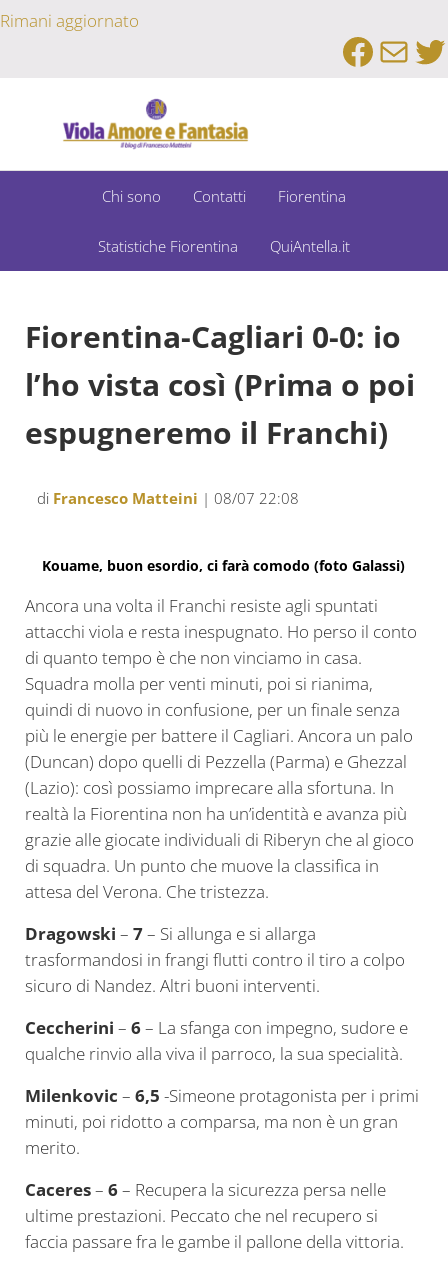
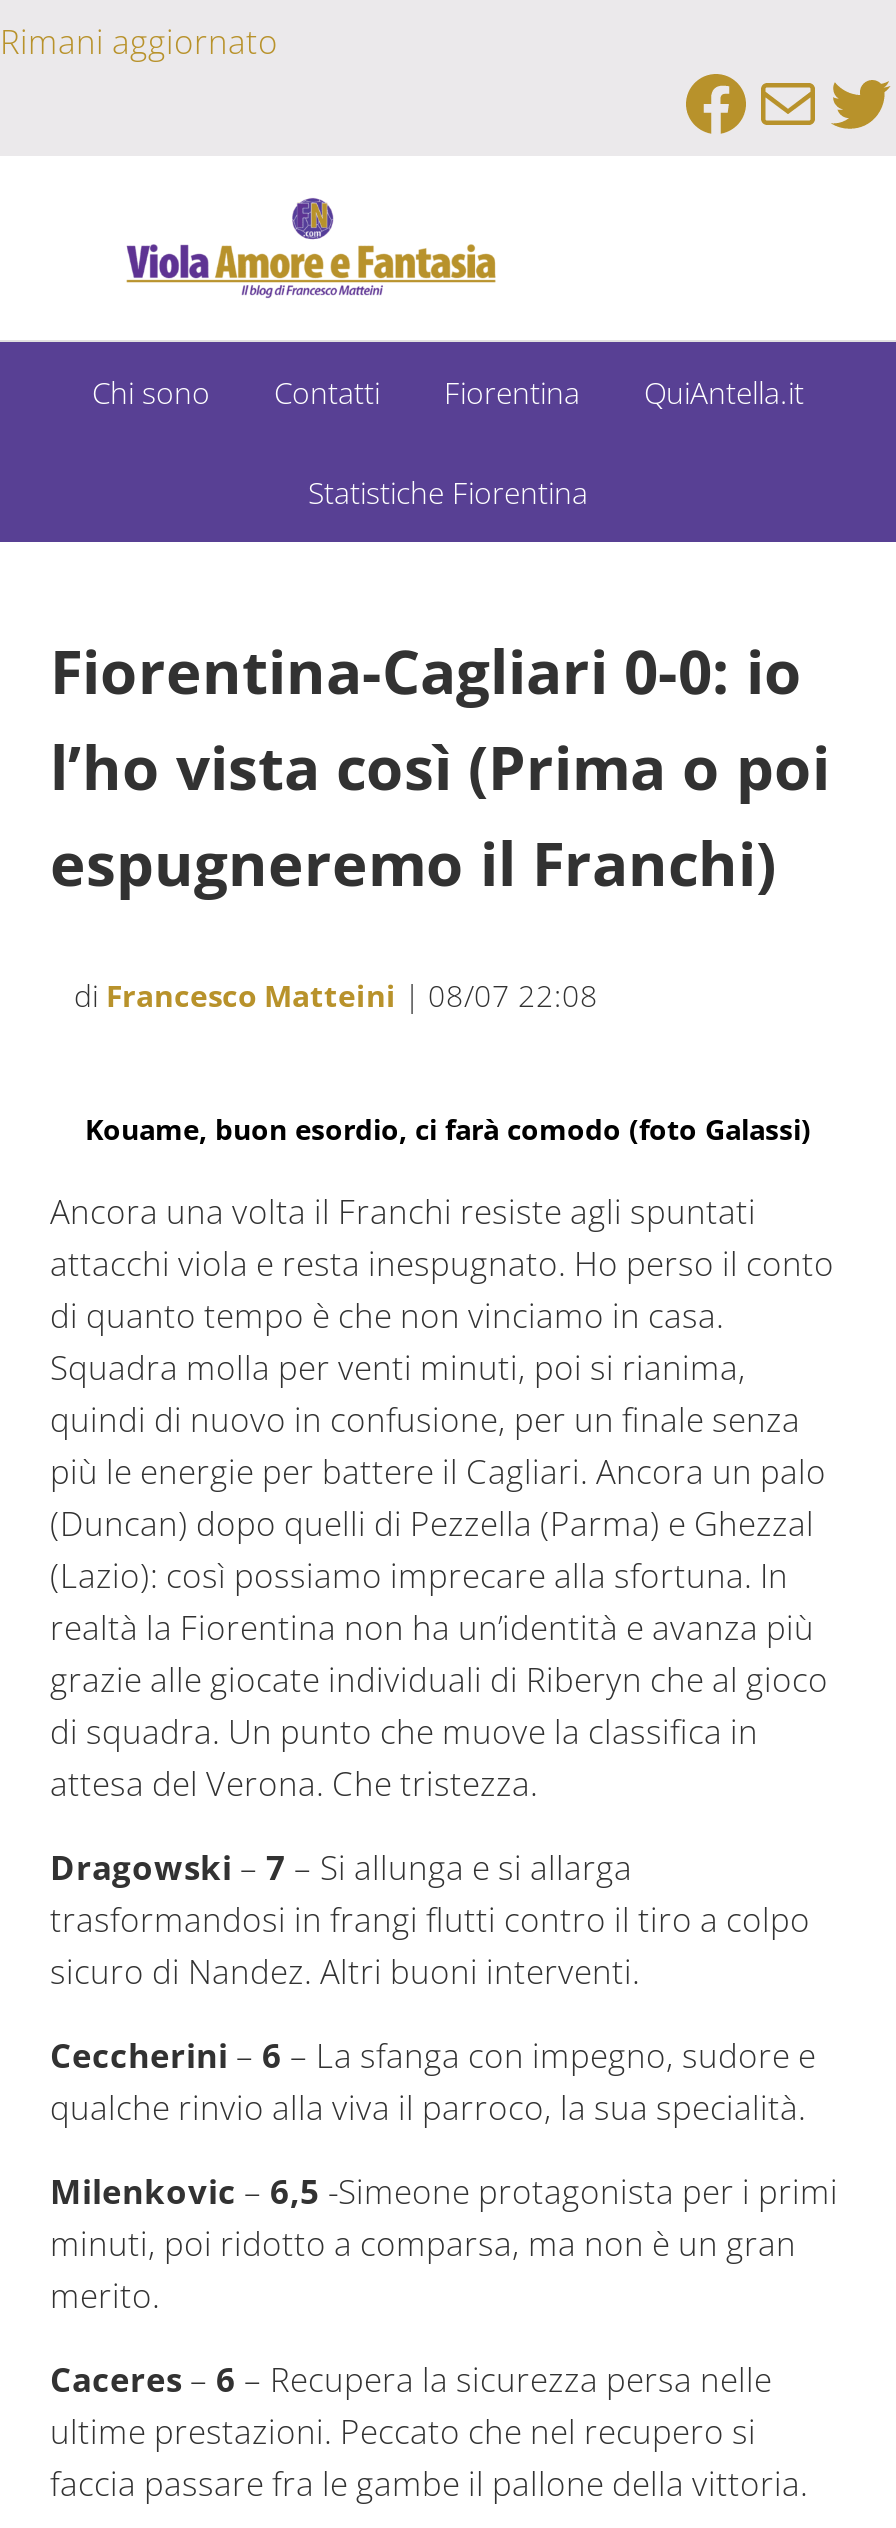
moved up: QuiAntella.it
